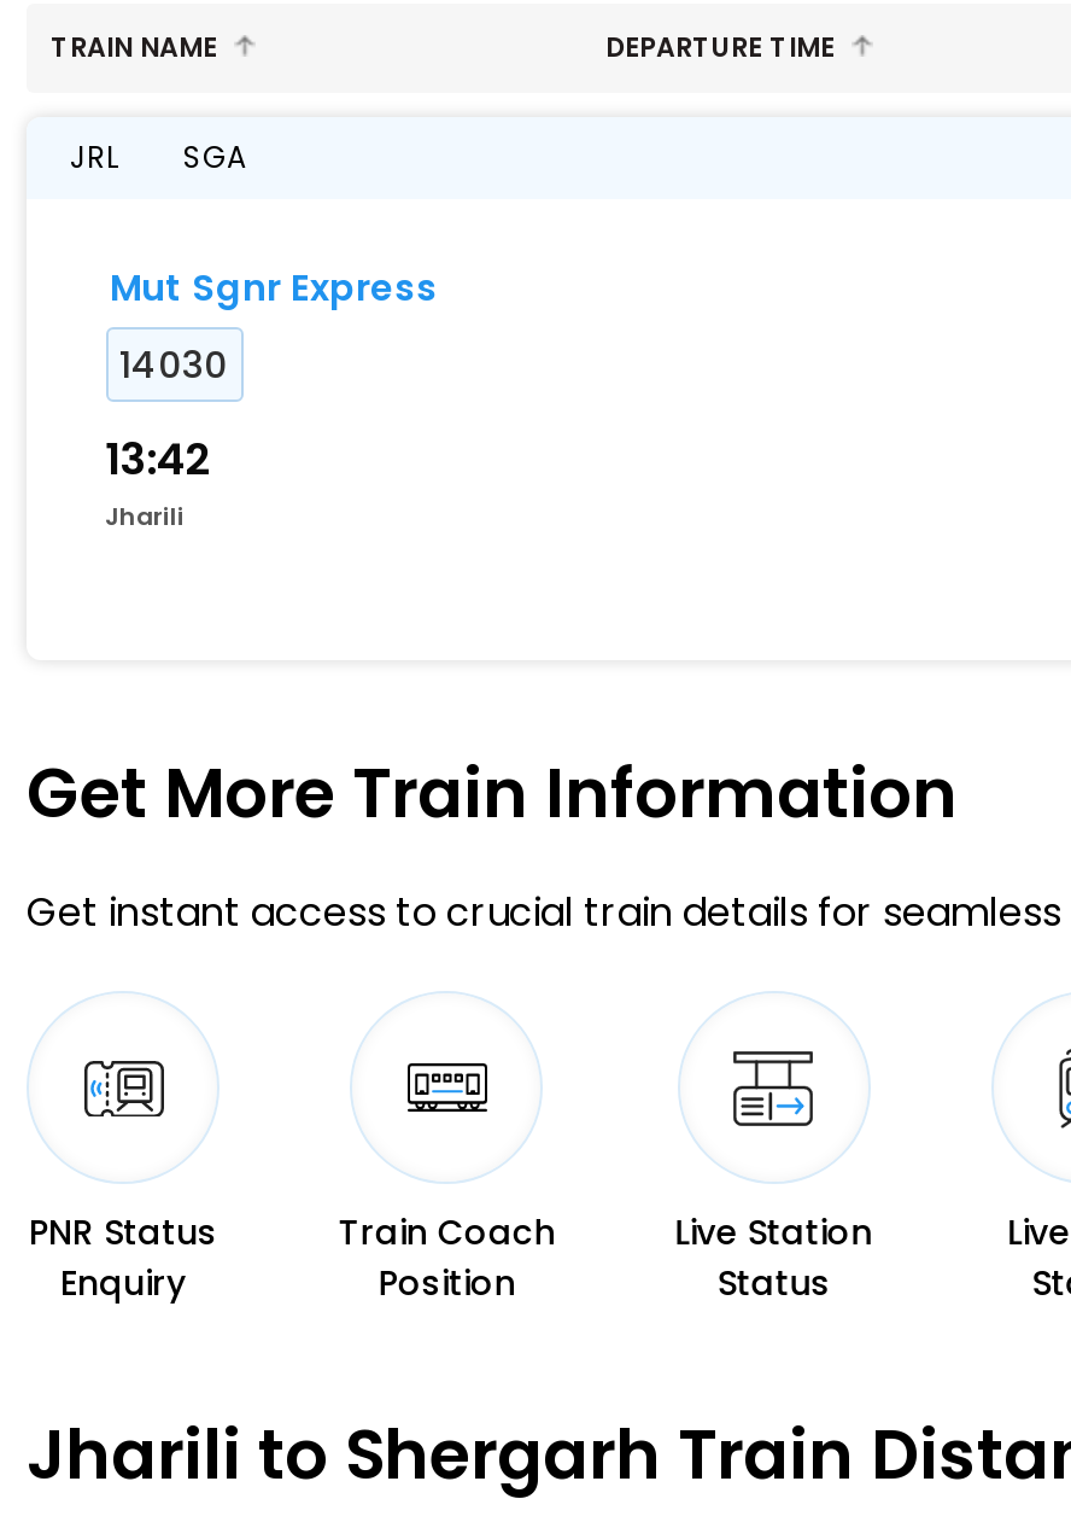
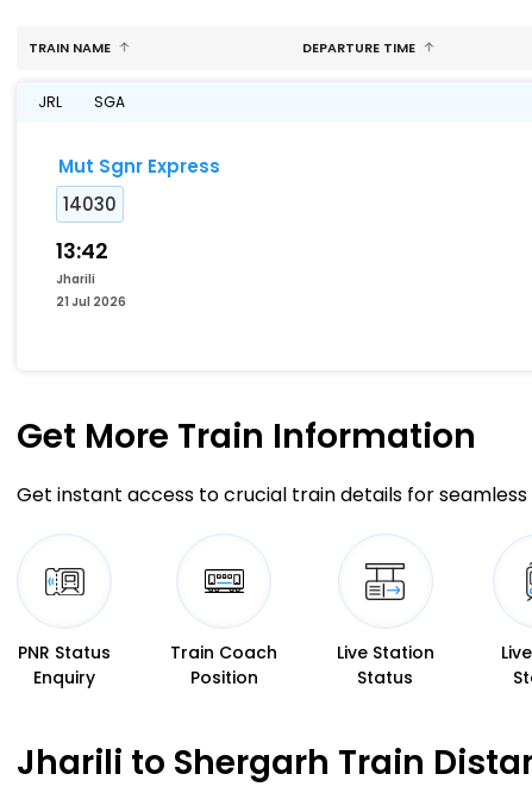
+ 21 Jul 2026
